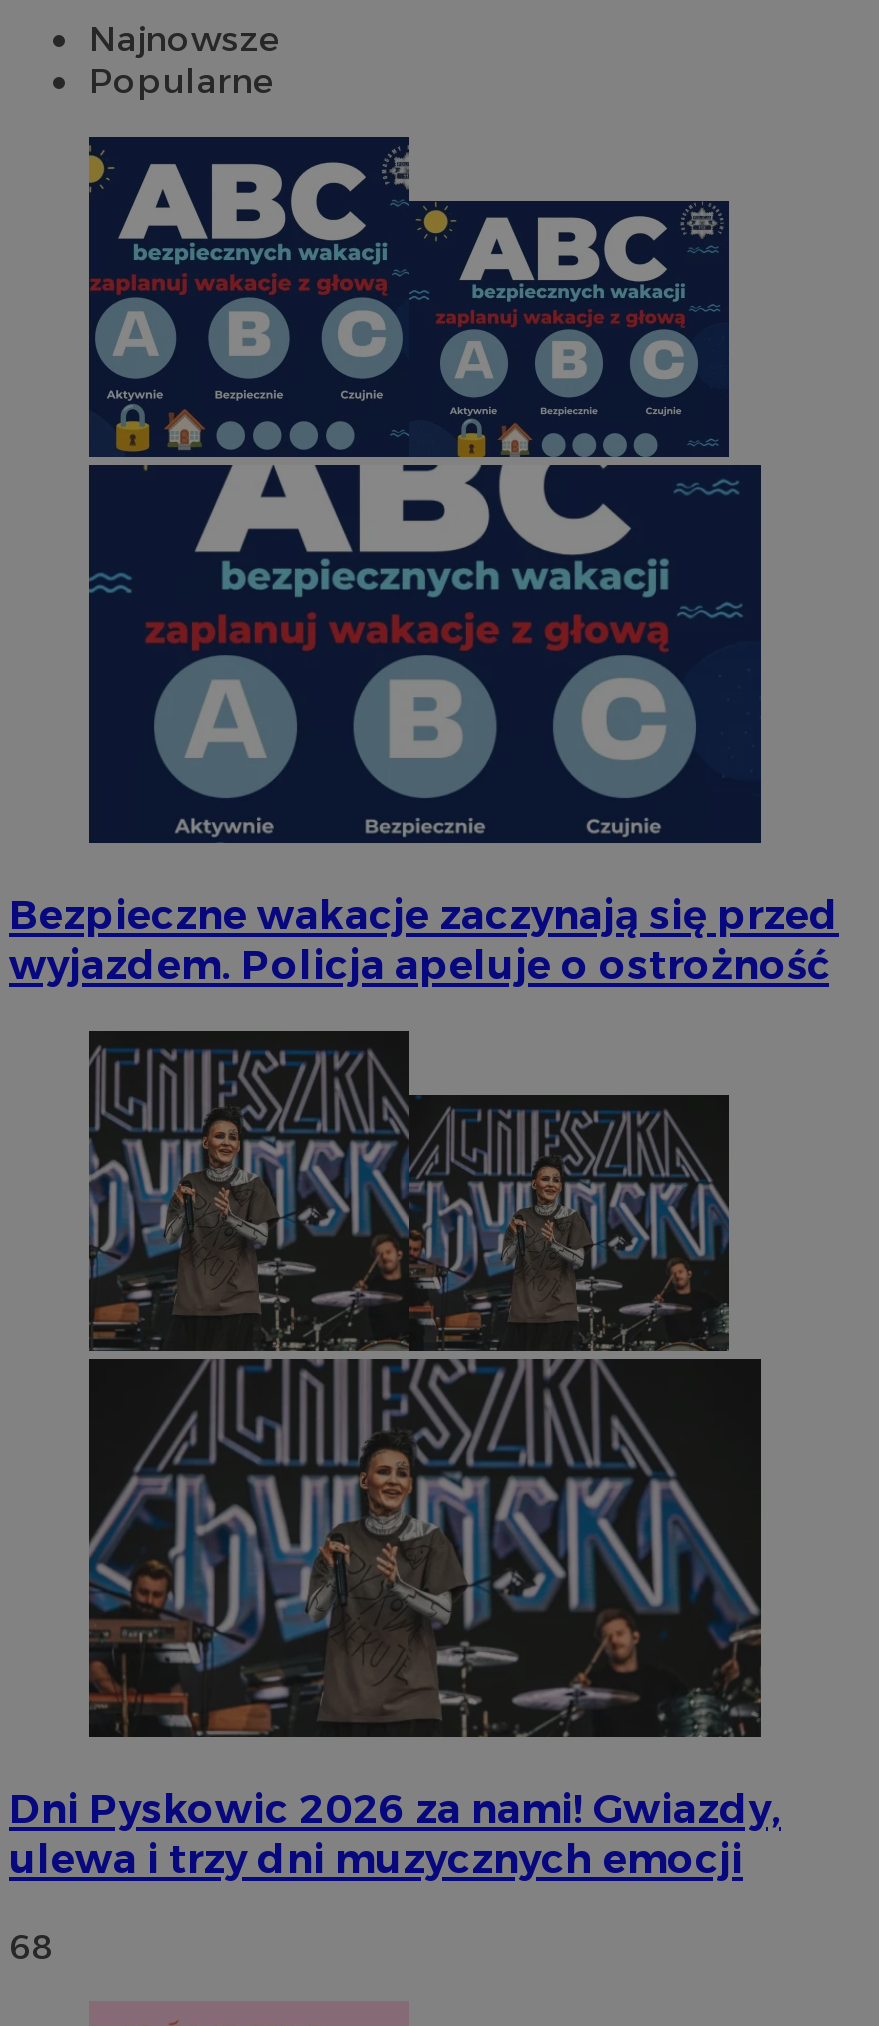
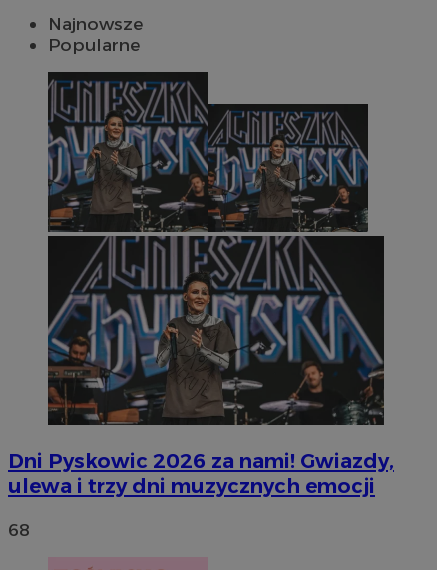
- [image]
- Bezpieczne wakacje zaczynają się przed
- wyjazdem. Policja apeluje o ostrożność
